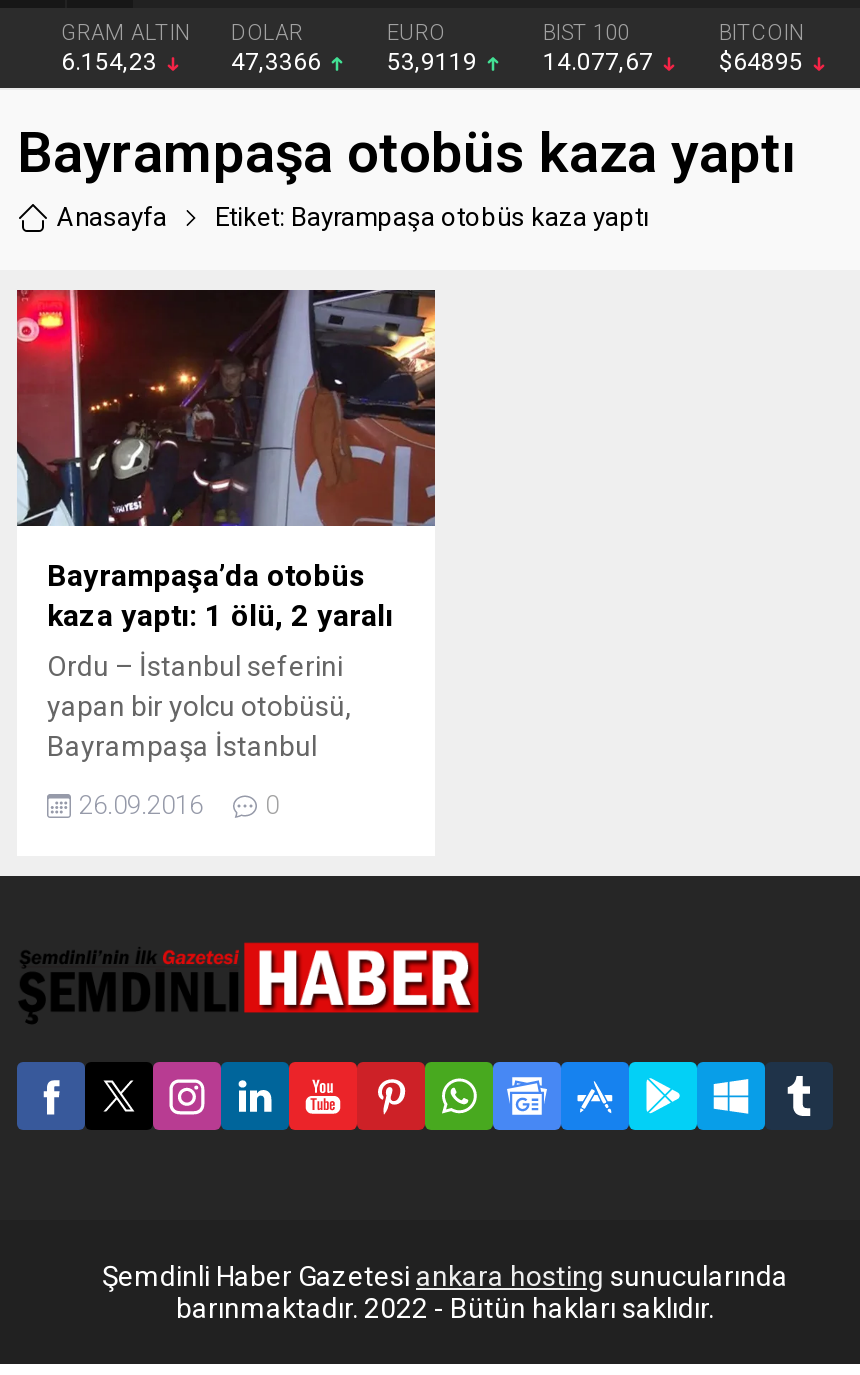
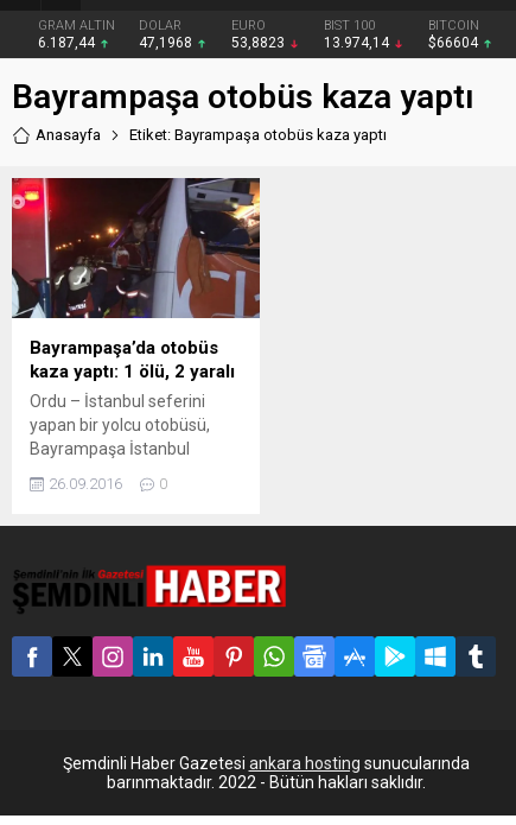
- 6.154,23
+ 6.187,44

- 47,3366
+ 47,1968

- 53,9119
+ 53,8823

- 14.077,67
+ 13.974,14

- $64895
+ $66604
